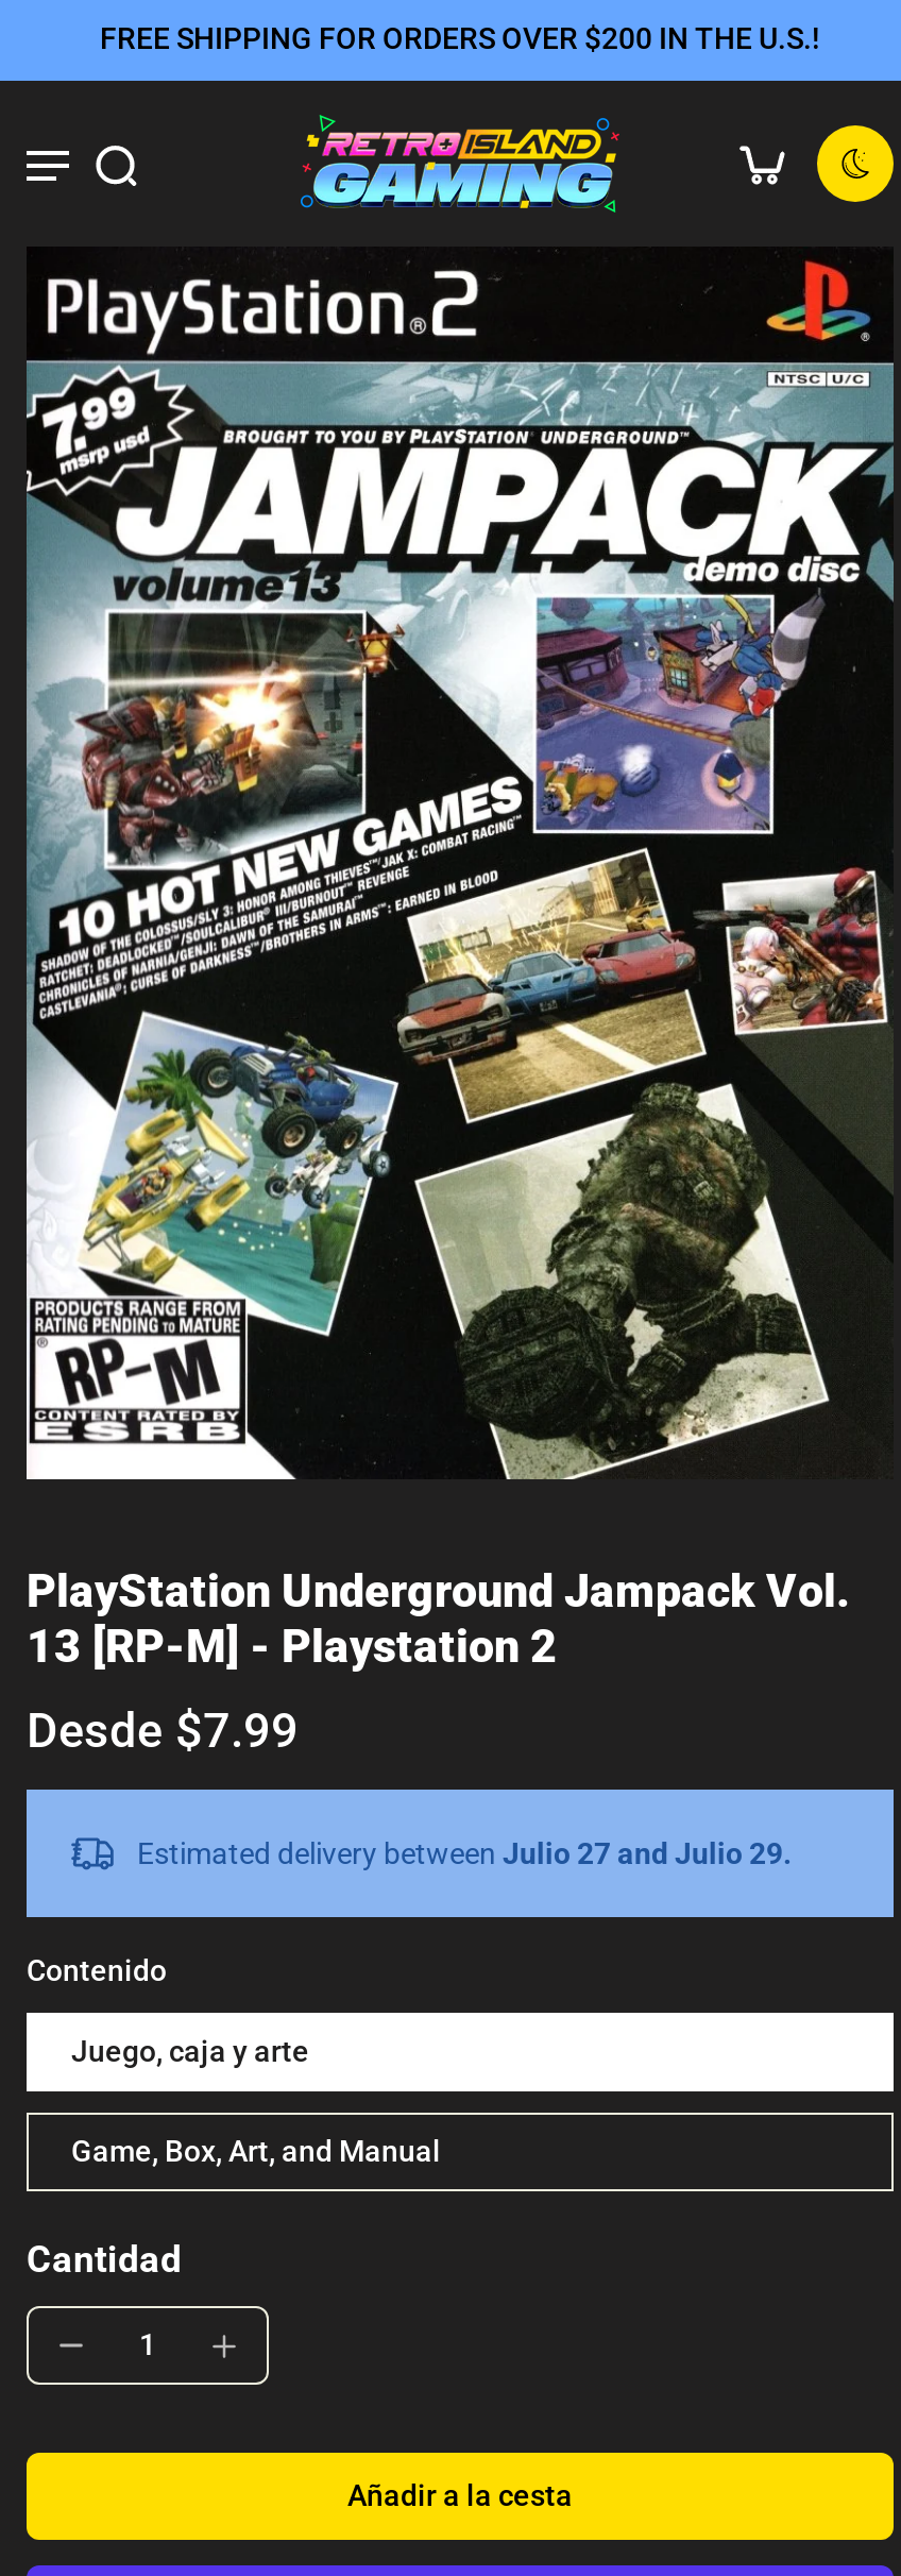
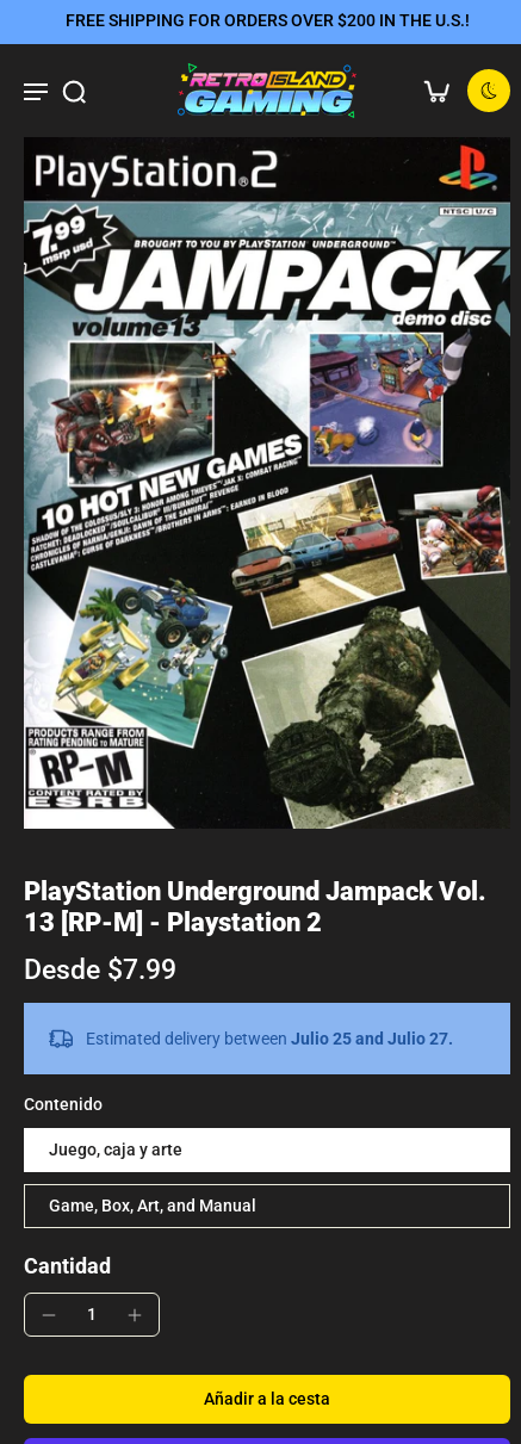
- Estimated delivery between Julio 27 and Julio 29.
+ Estimated delivery between Julio 25 and Julio 27.
